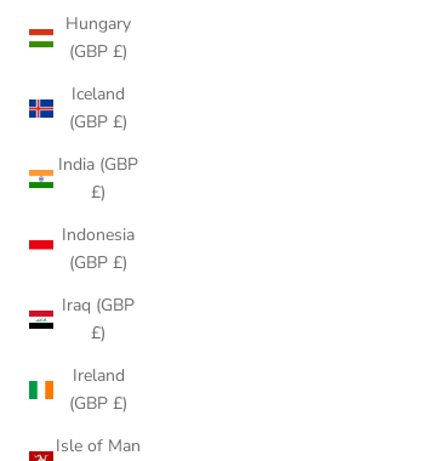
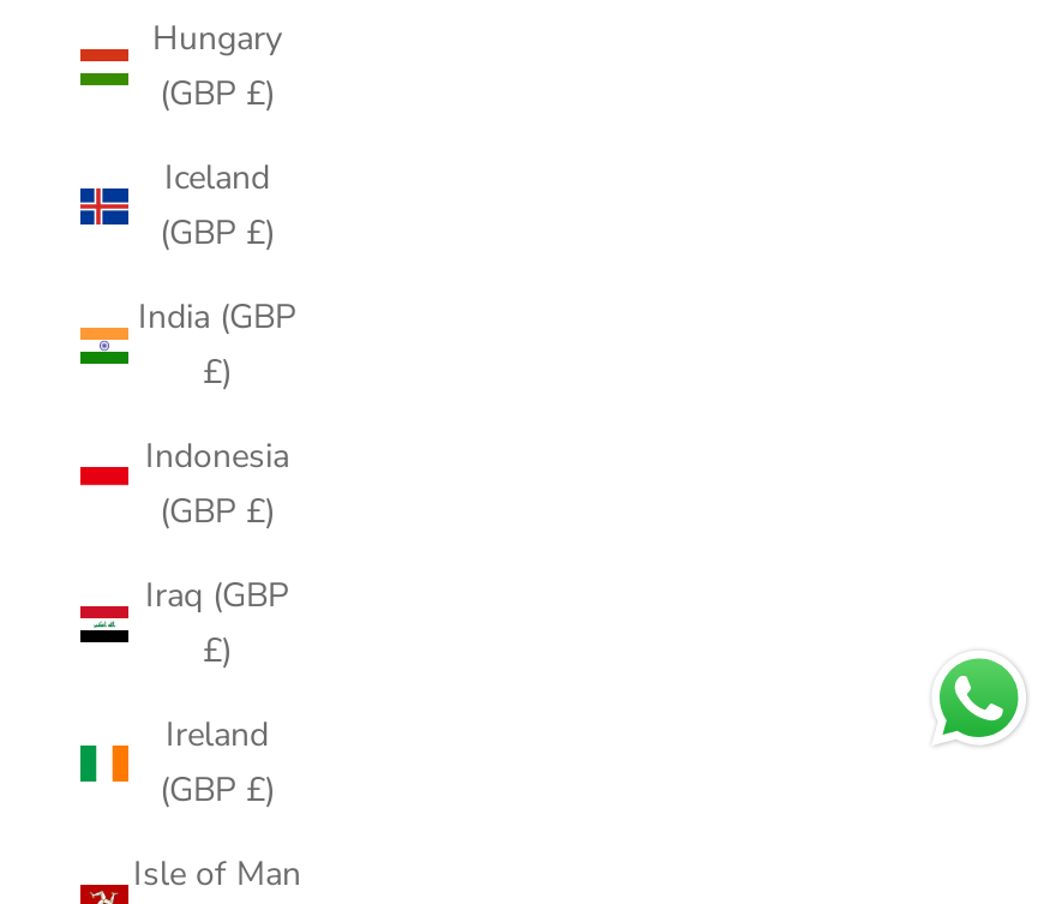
+ [image]
